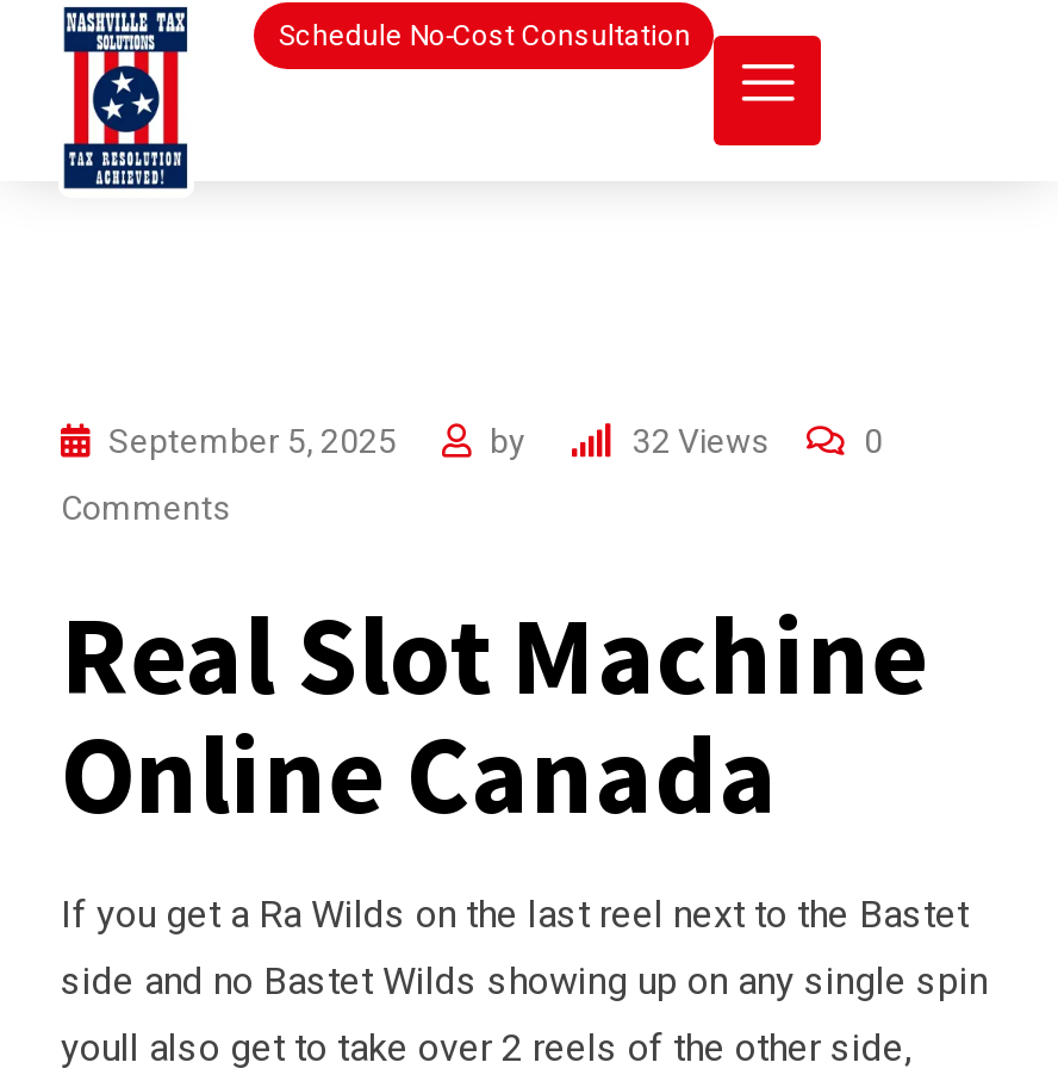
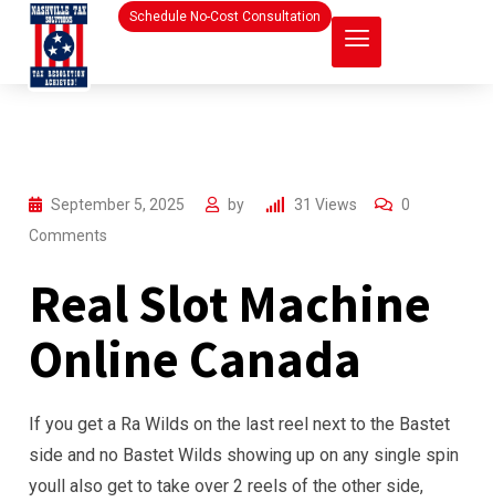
- 32 Views
+ 31 Views
